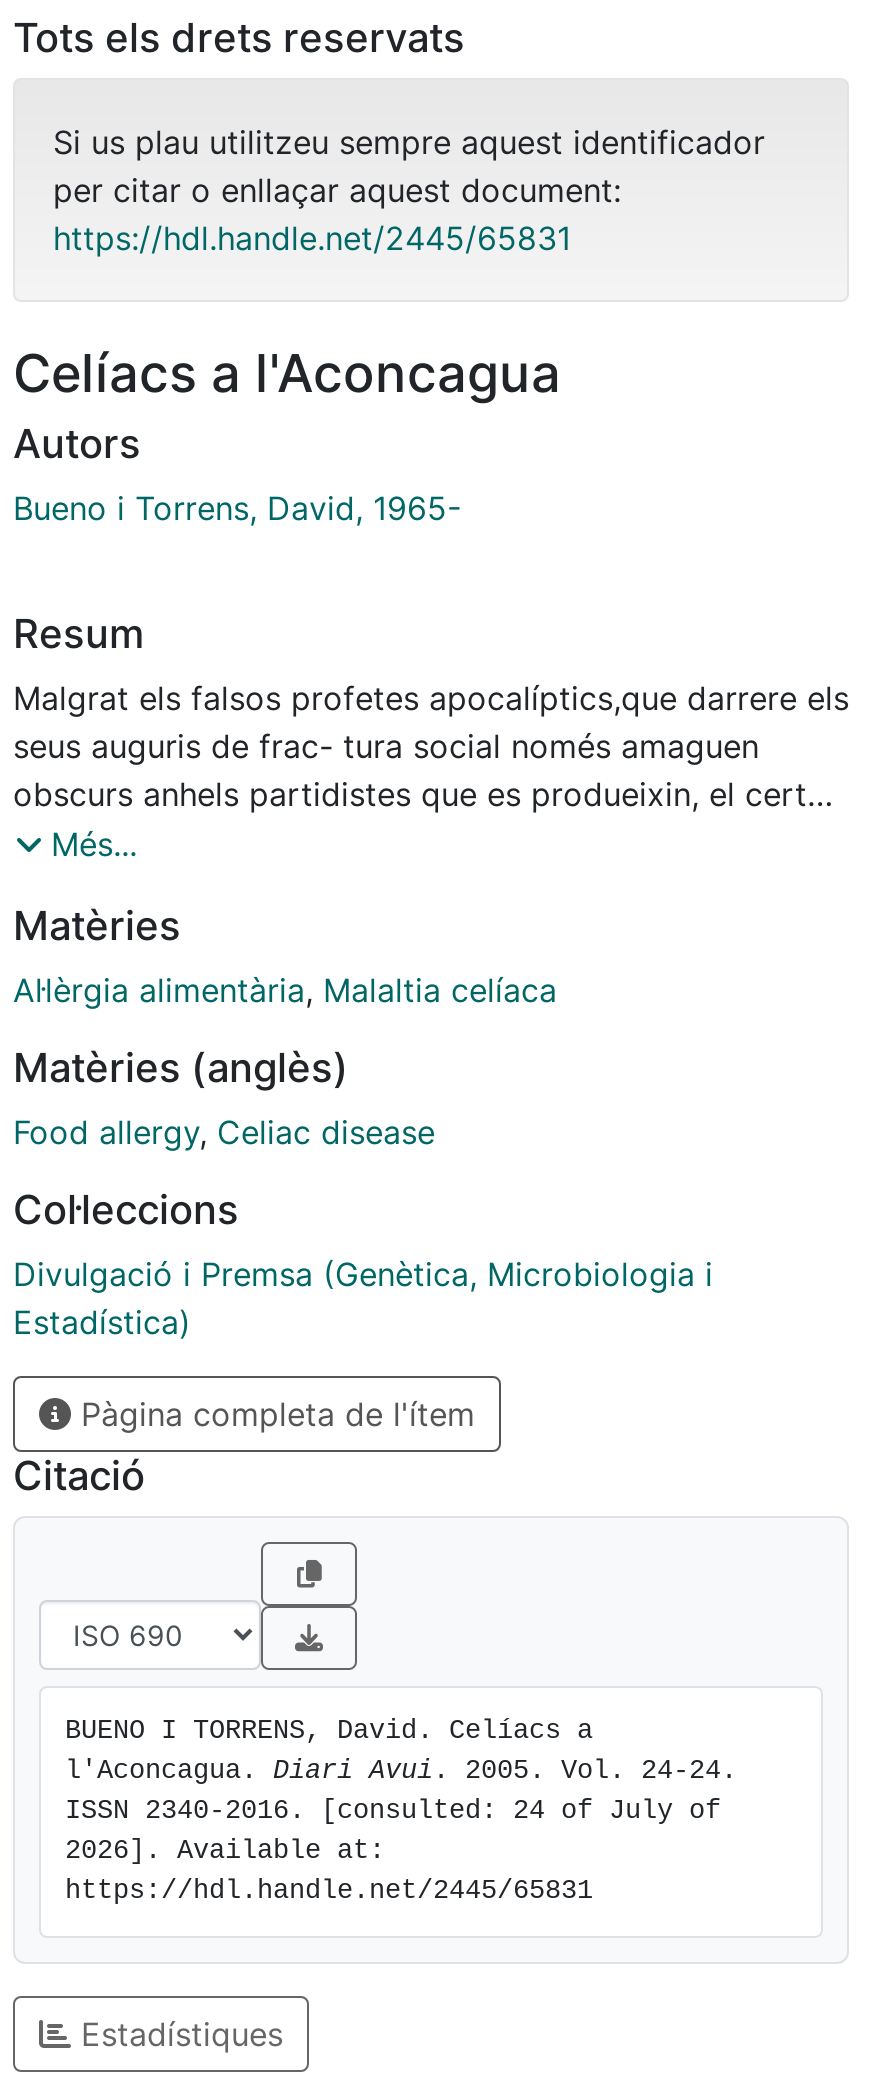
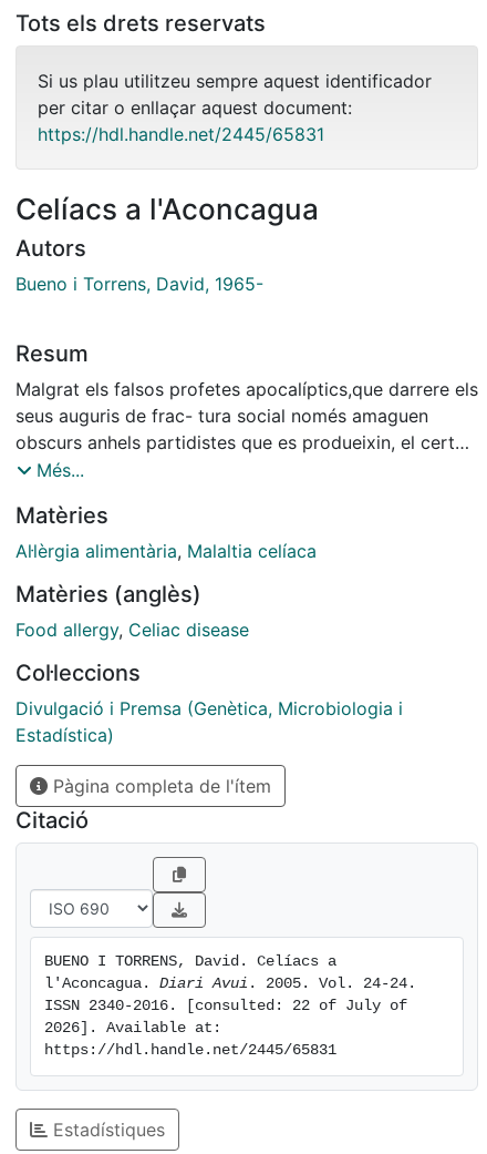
- ISSN 2340-2016. [consulted: 24 of July of
+ ISSN 2340-2016. [consulted: 22 of July of
